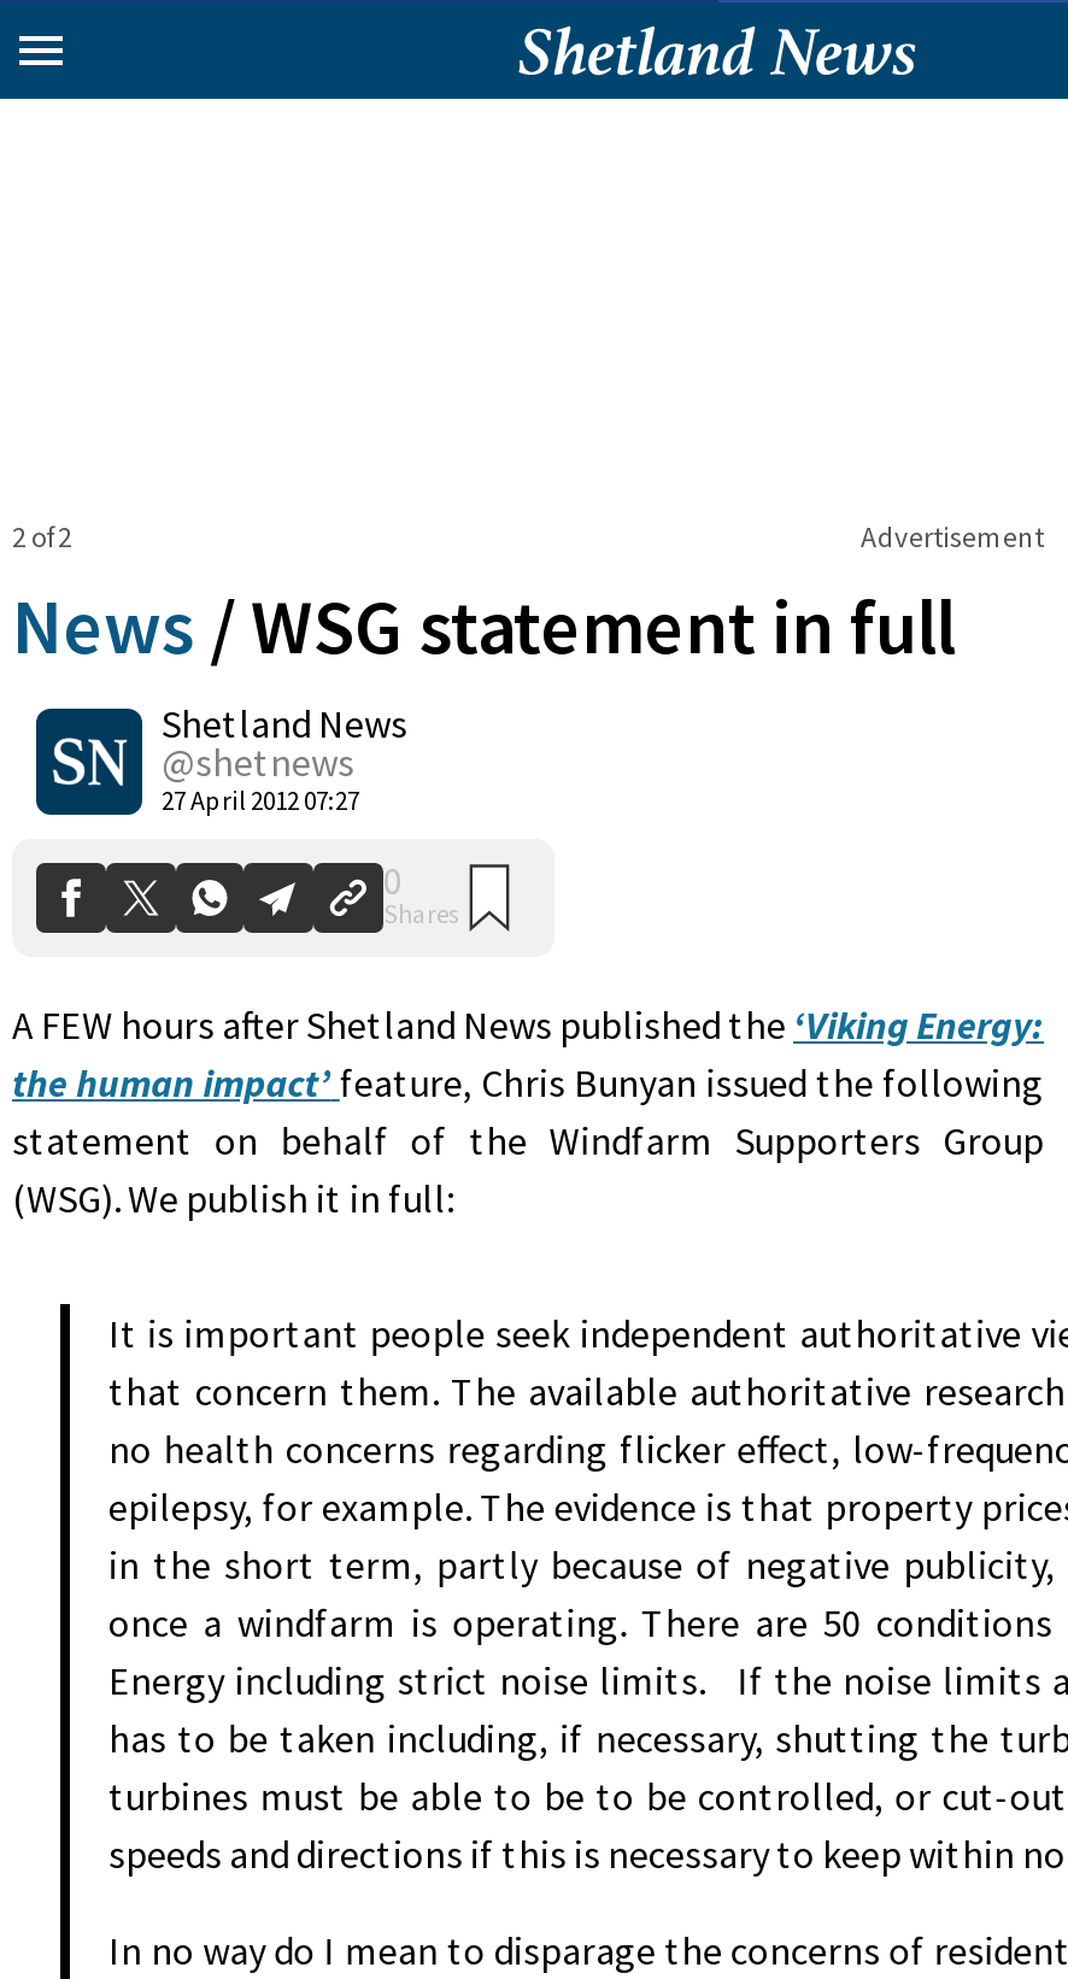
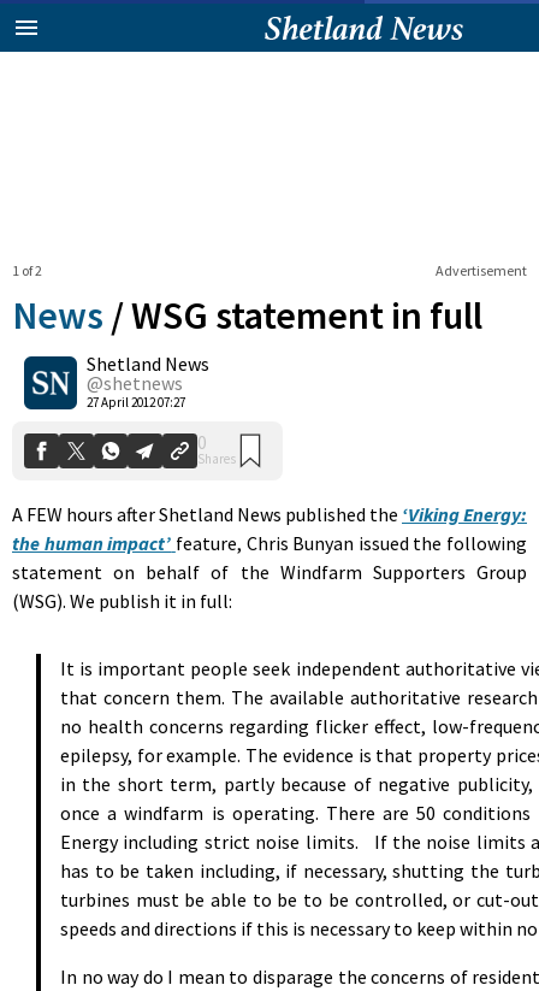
- 2 of 2
+ 1 of 2
